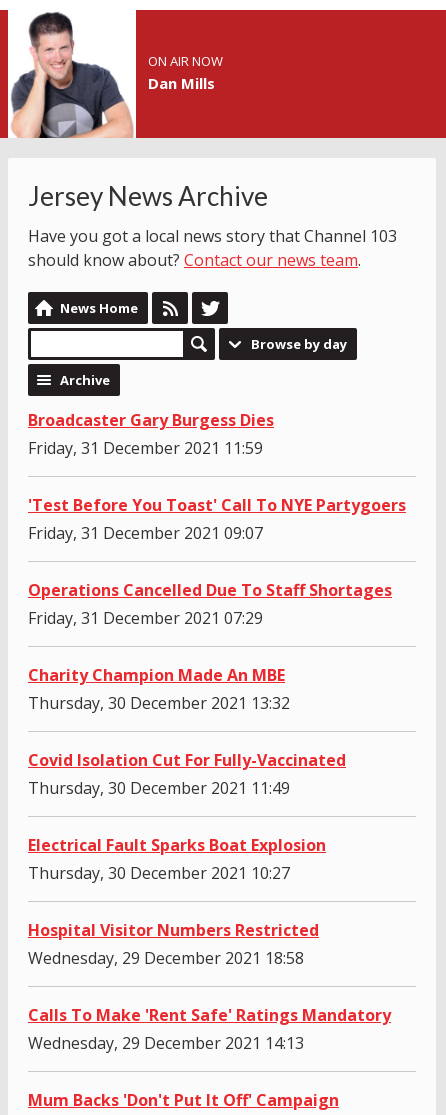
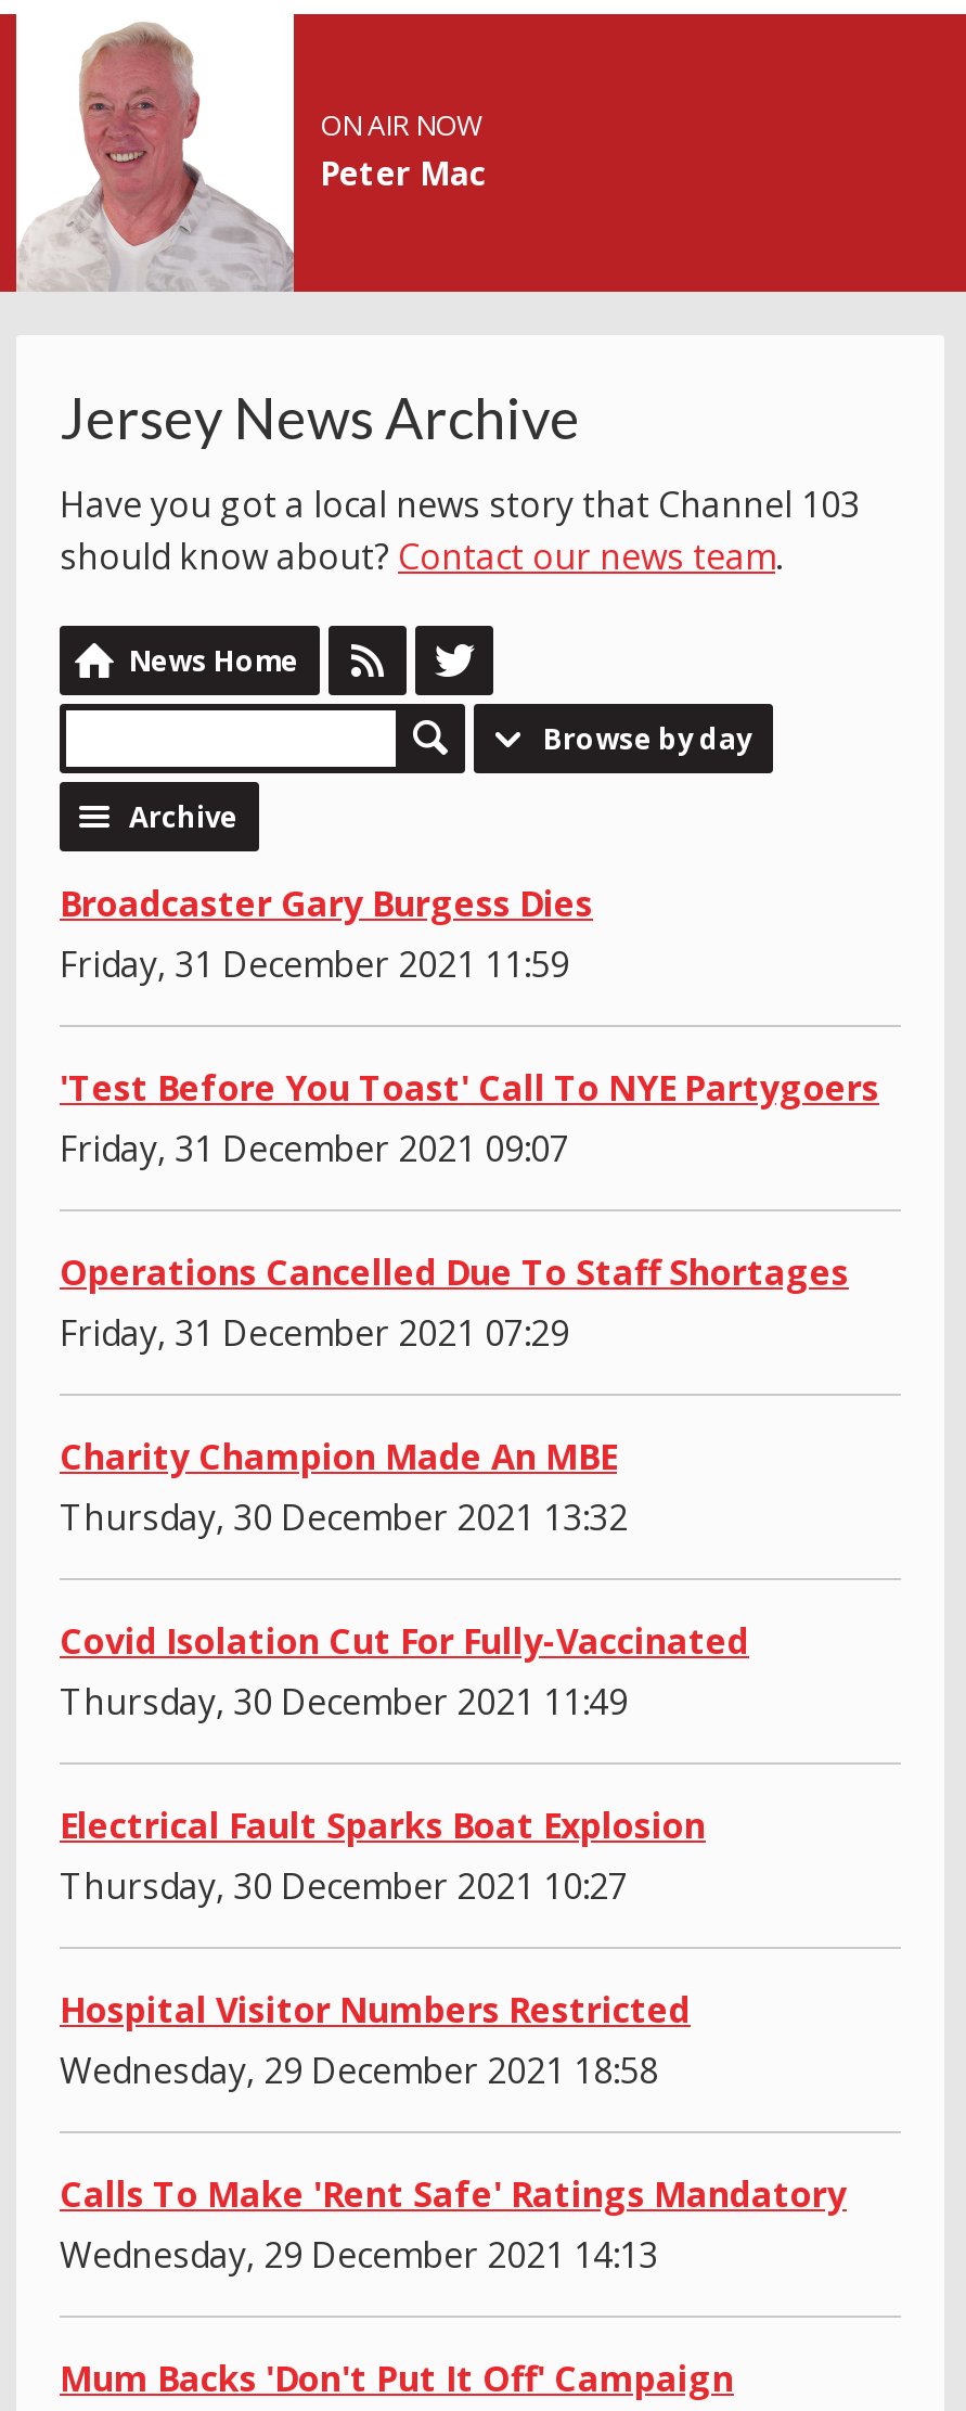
- [image]
- Dan Mills
+ [image]
+ Peter Mac
